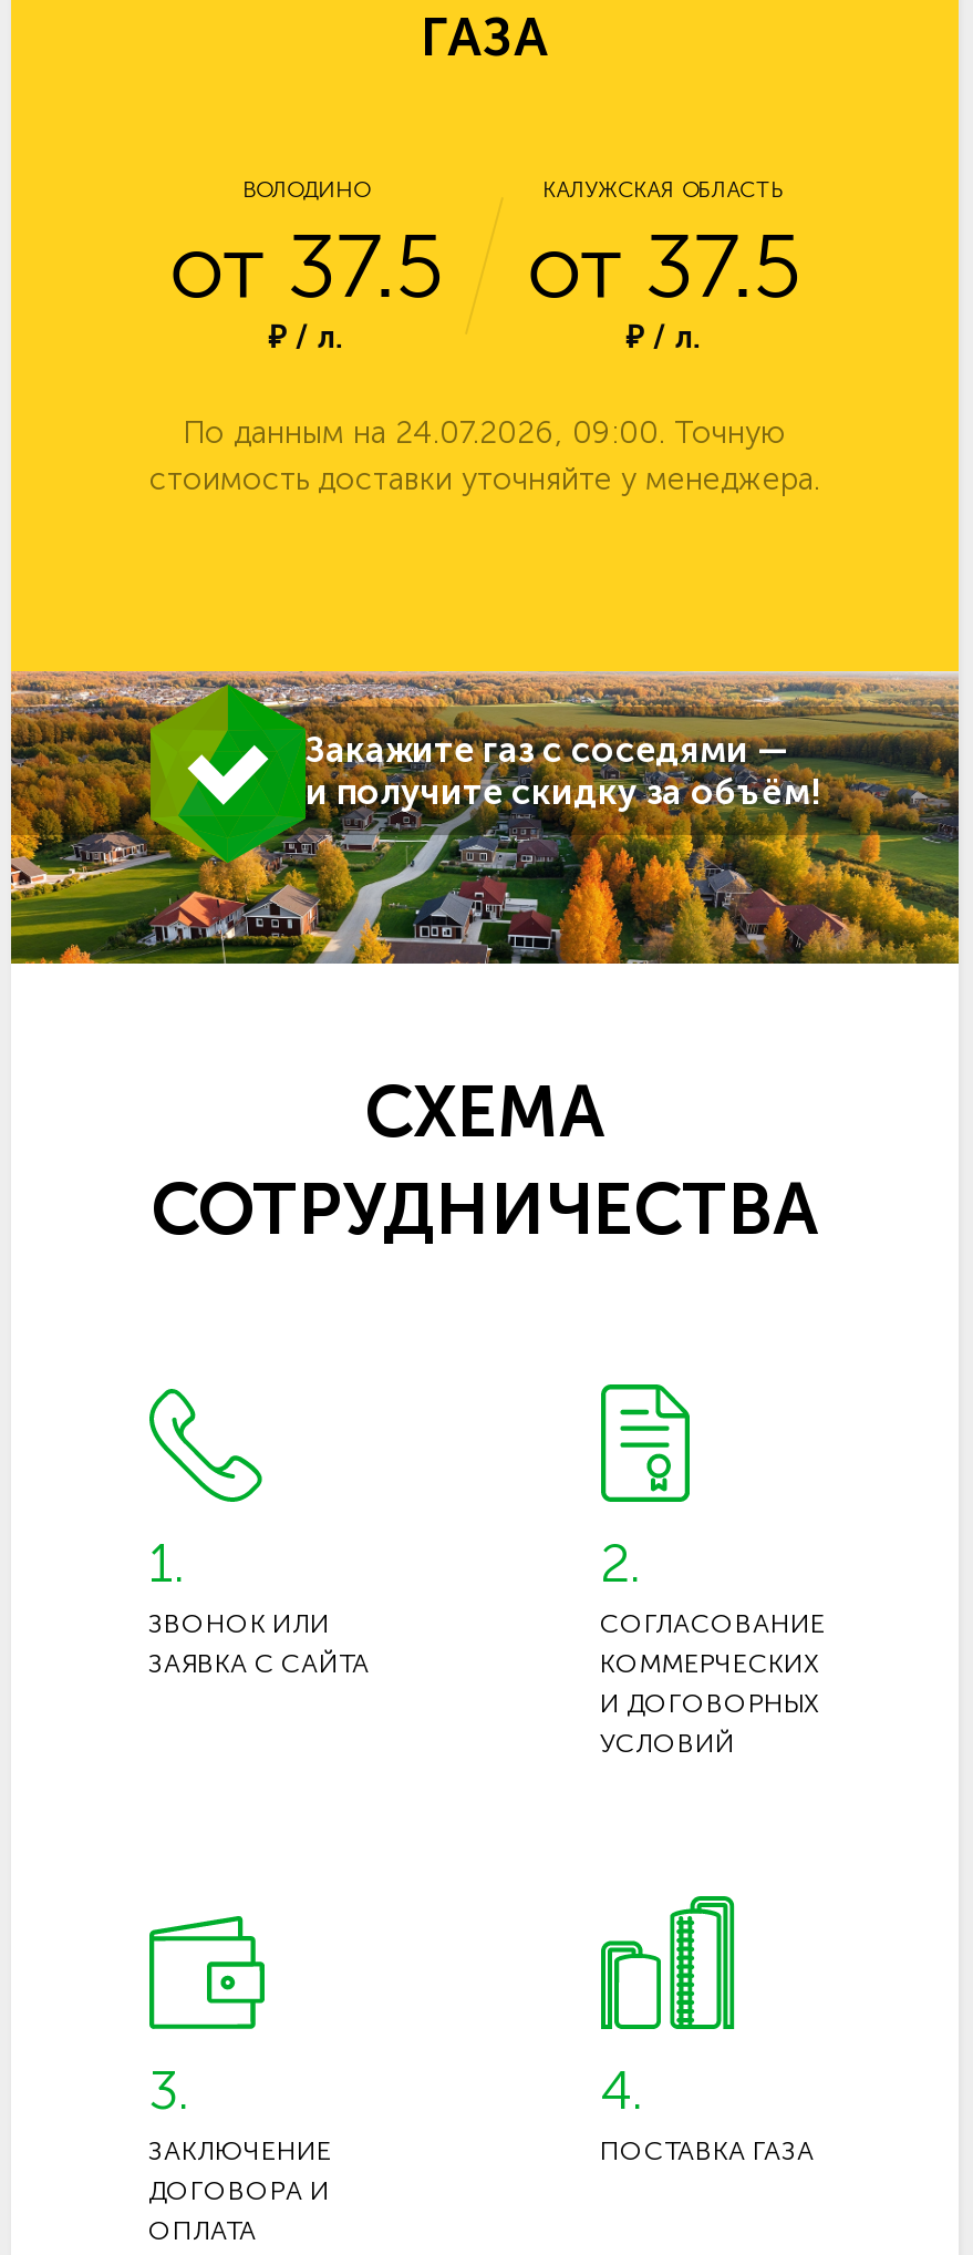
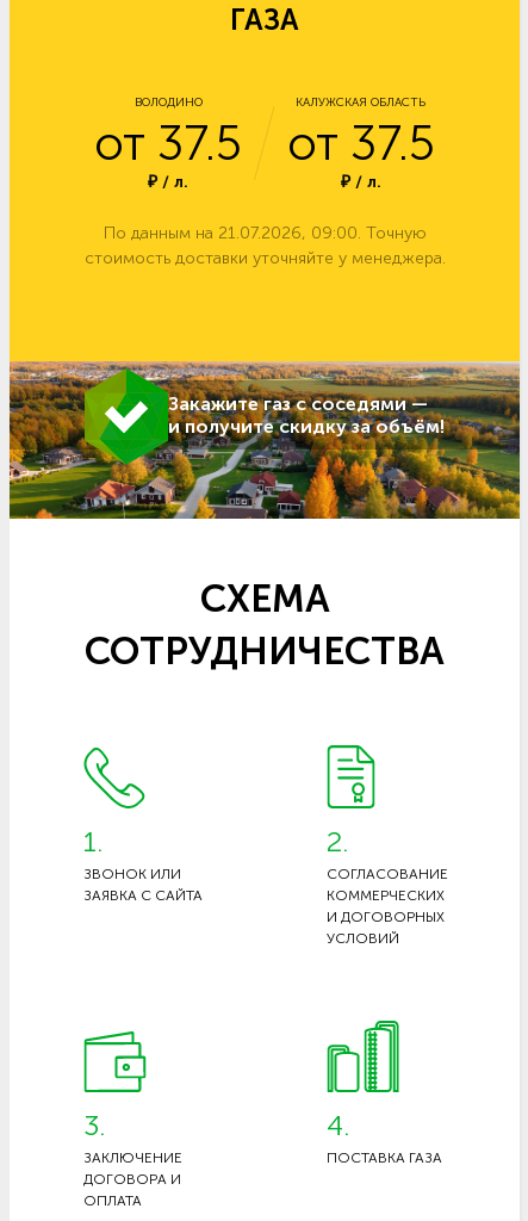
- По данным на 24.07.2026, 09:00. Точную
+ По данным на 21.07.2026, 09:00. Точную
